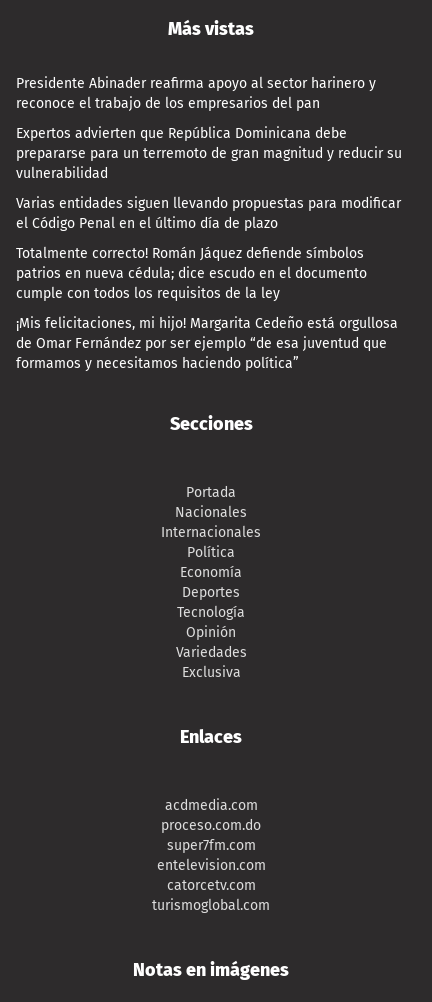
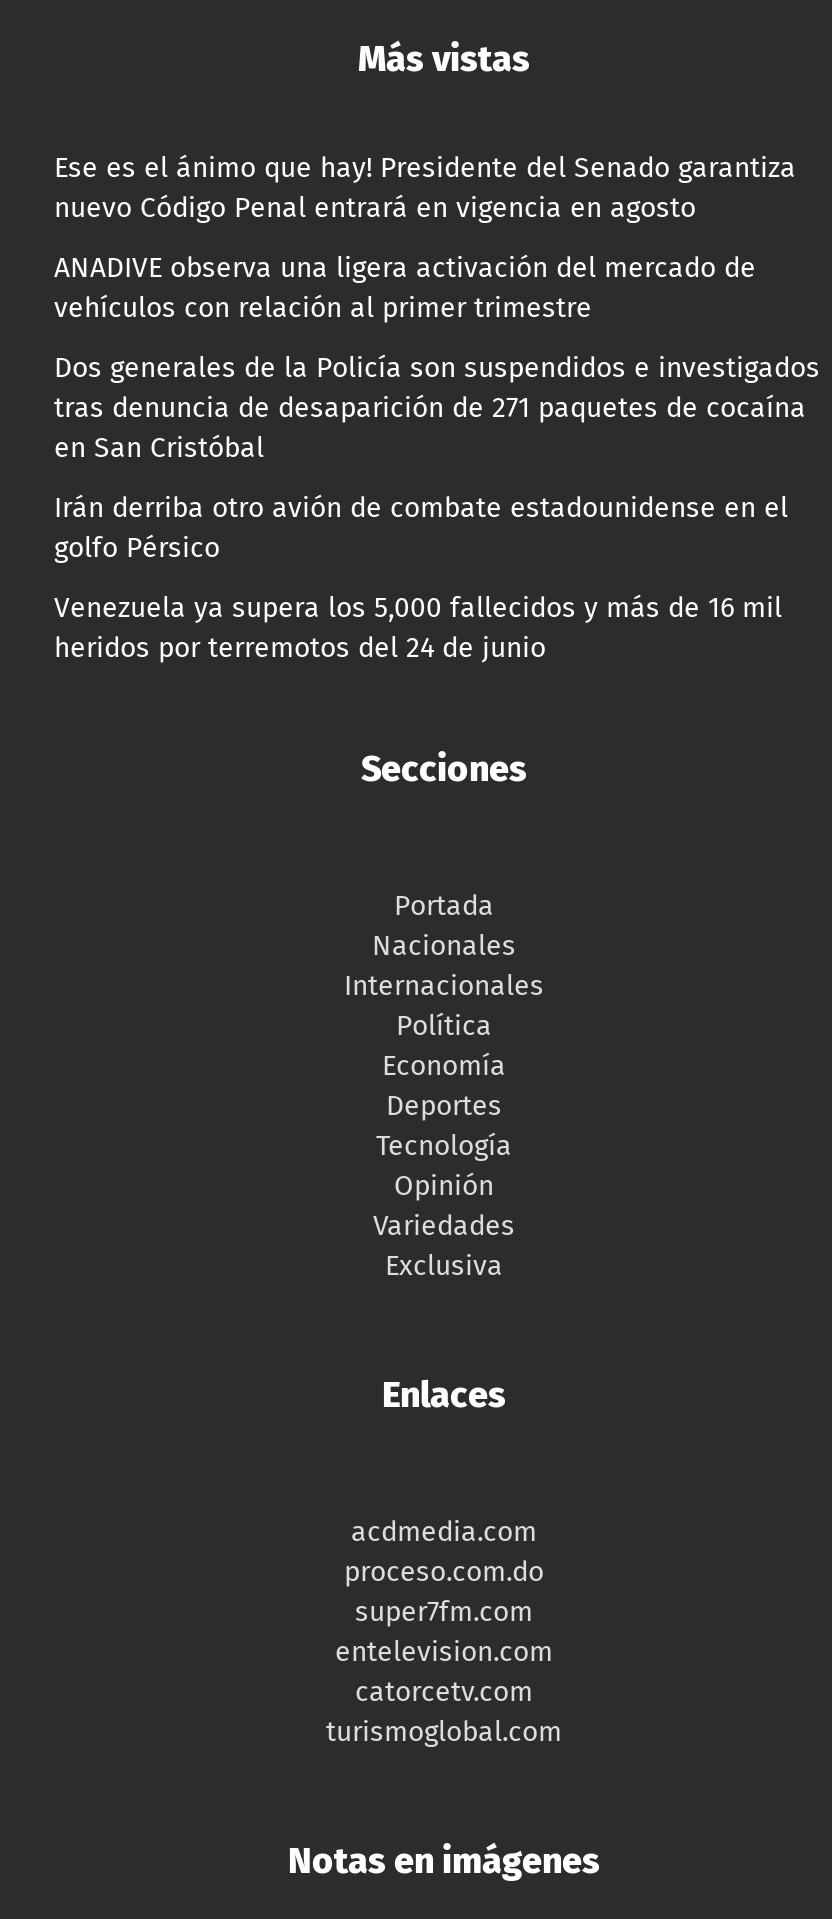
- Presidente Abinader reafirma apoyo al sector harinero y
- reconoce el trabajo de los empresarios del pan
+ Ese es el ánimo que hay! Presidente del Senado garantiza
+ nuevo Código Penal entrará en vigencia en agosto

- Expertos advierten que República Dominicana debe
- prepararse para un terremoto de gran magnitud y reducir su
- vulnerabilidad
+ ANADIVE observa una ligera activación del mercado de
+ vehículos con relación al primer trimestre

- Varias entidades siguen llevando propuestas para modificar
- el Código Penal en el último día de plazo
+ Dos generales de la Policía son suspendidos e investigados
+ tras denuncia de desaparición de 271 paquetes de cocaína
+ en San Cristóbal

- Totalmente correcto! Román Jáquez defiende símbolos
- patrios en nueva cédula; dice escudo en el documento
- cumple con todos los requisitos de la ley
+ Irán derriba otro avión de combate estadounidense en el
+ golfo Pérsico

- ¡Mis felicitaciones, mi hijo! Margarita Cedeño está orgullosa
- de Omar Fernández por ser ejemplo “de esa juventud que
- formamos y necesitamos haciendo política”
+ Venezuela ya supera los 5,000 fallecidos y más de 16 mil
+ heridos por terremotos del 24 de junio
